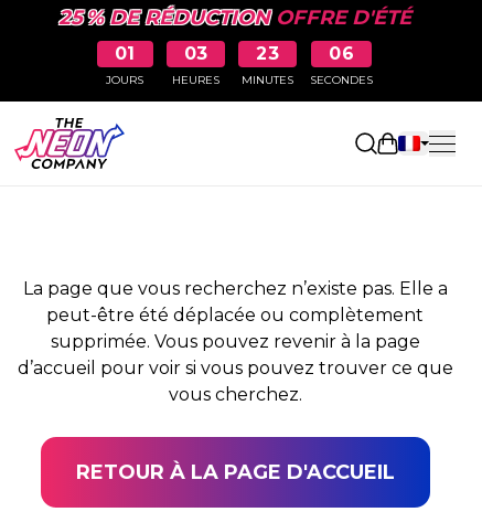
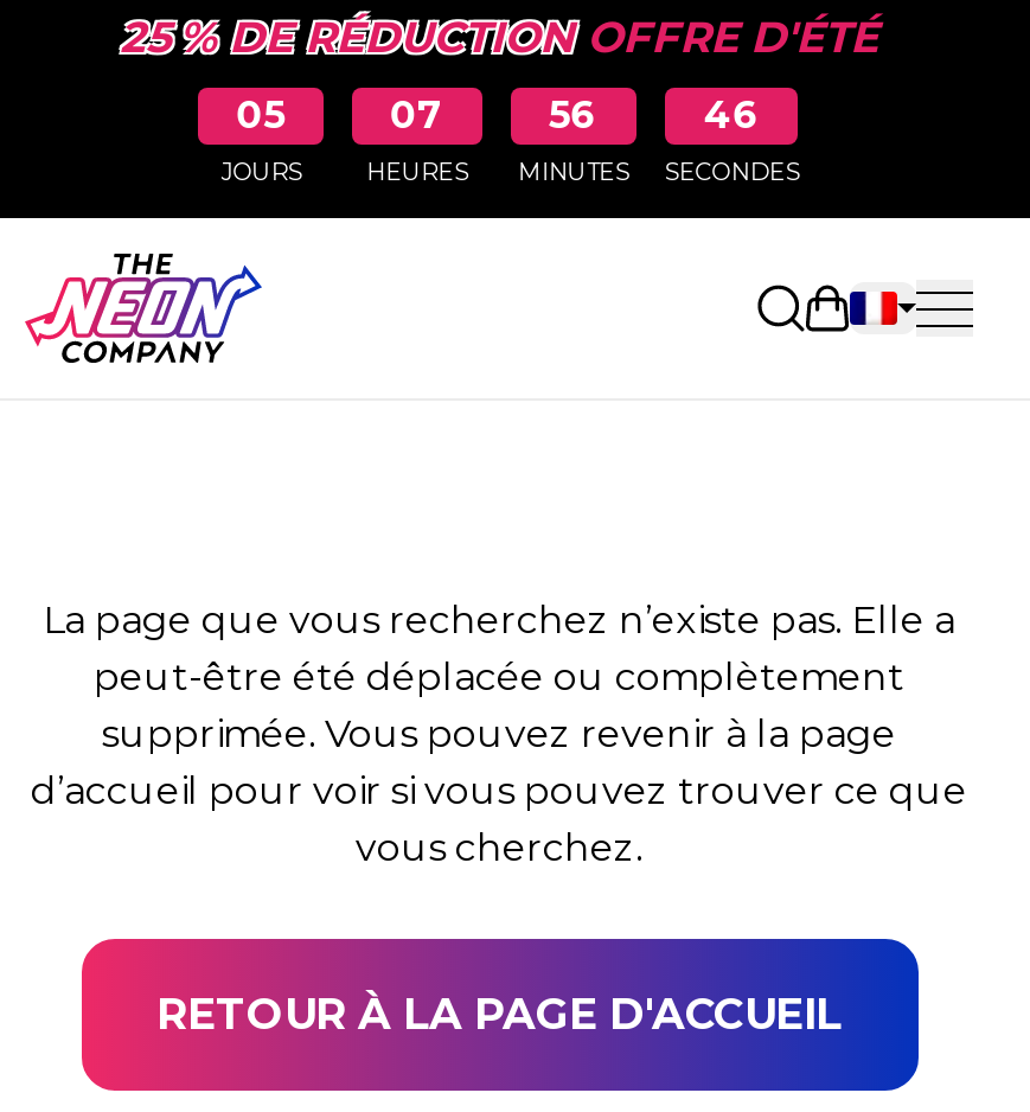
- 01
+ 05

- 03
+ 07

- 23
+ 56

- 06
+ 46
